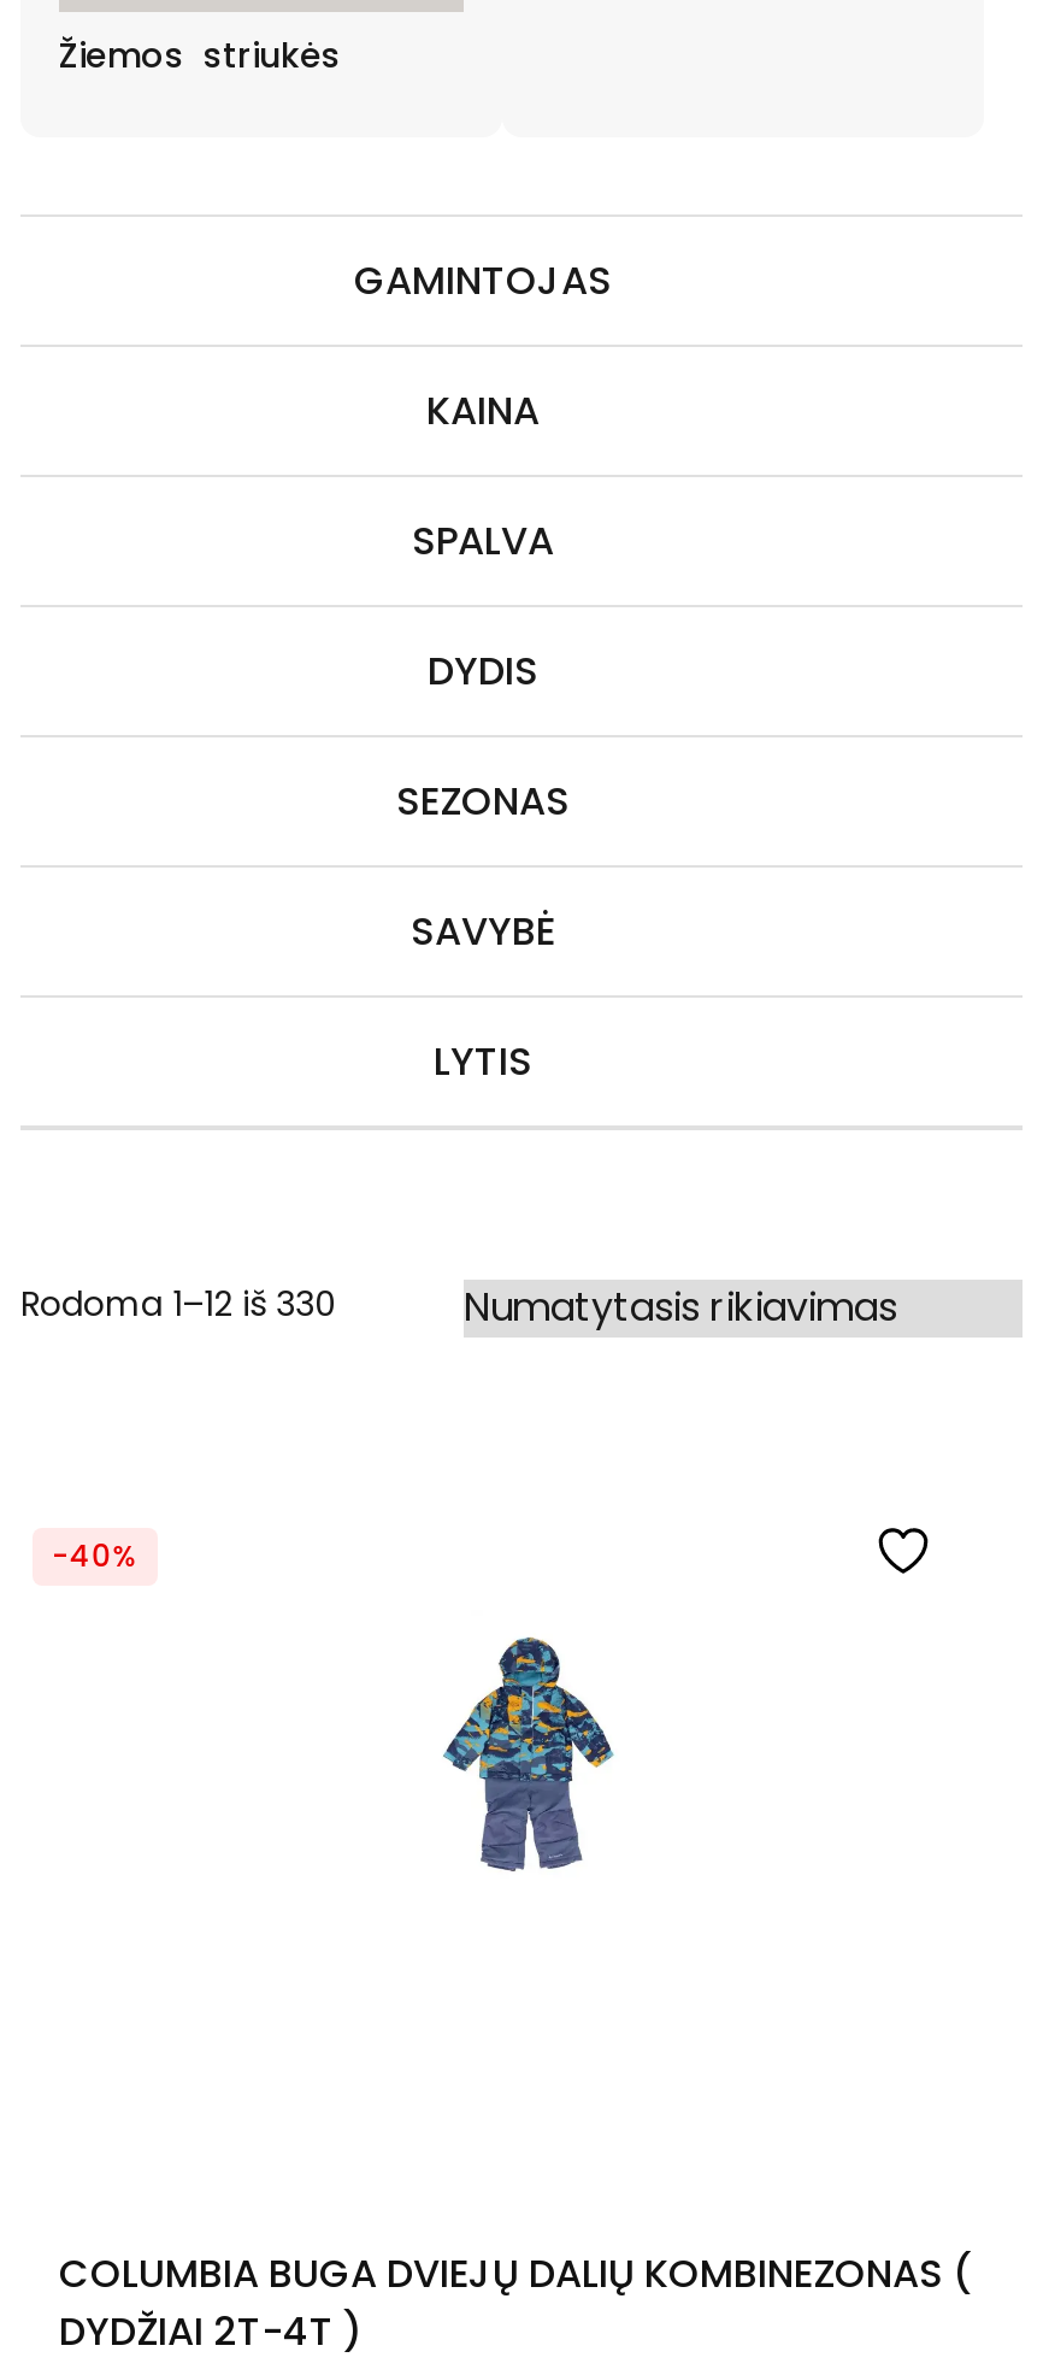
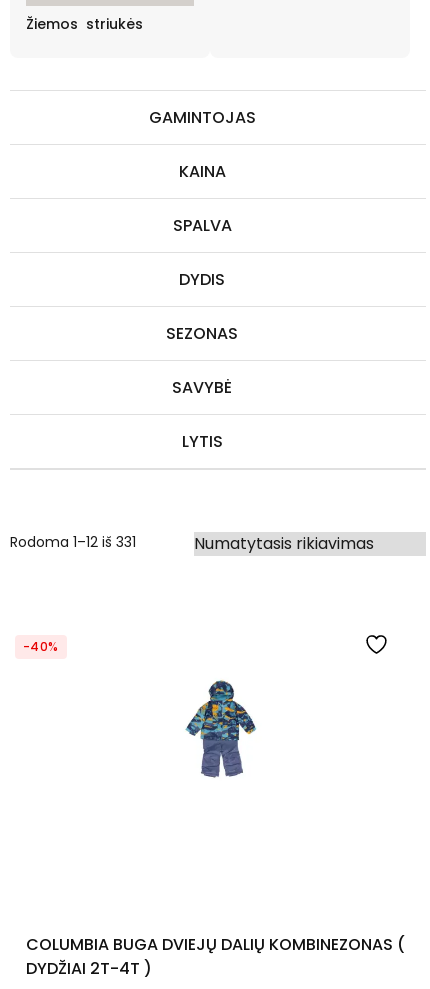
- Rodoma 1–12 iš 330
+ Rodoma 1–12 iš 331
